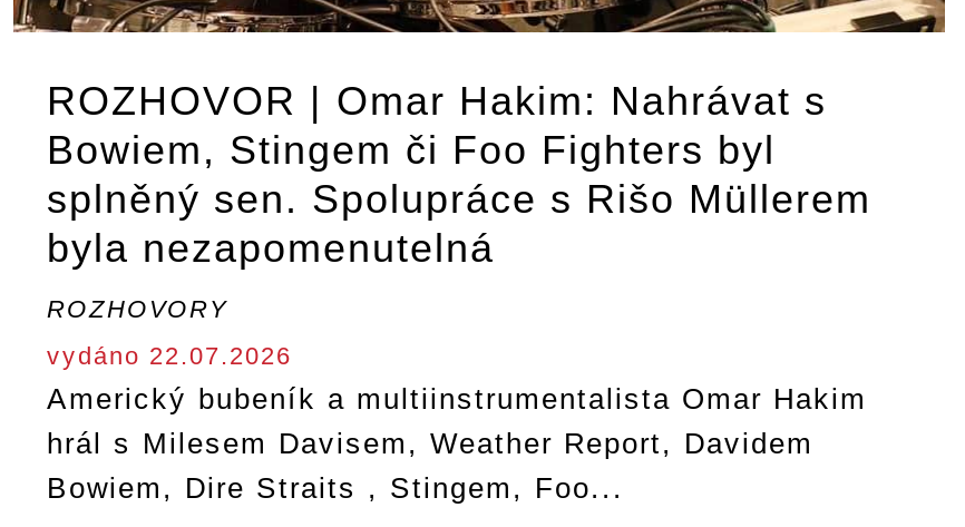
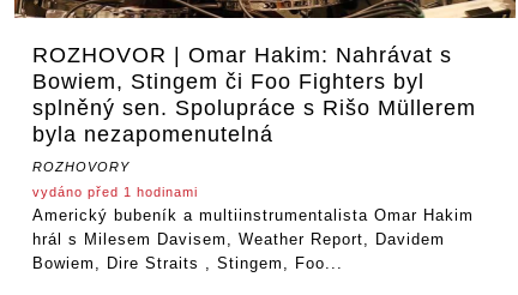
- vydáno 22.07.2026
+ vydáno před 1 hodinami
